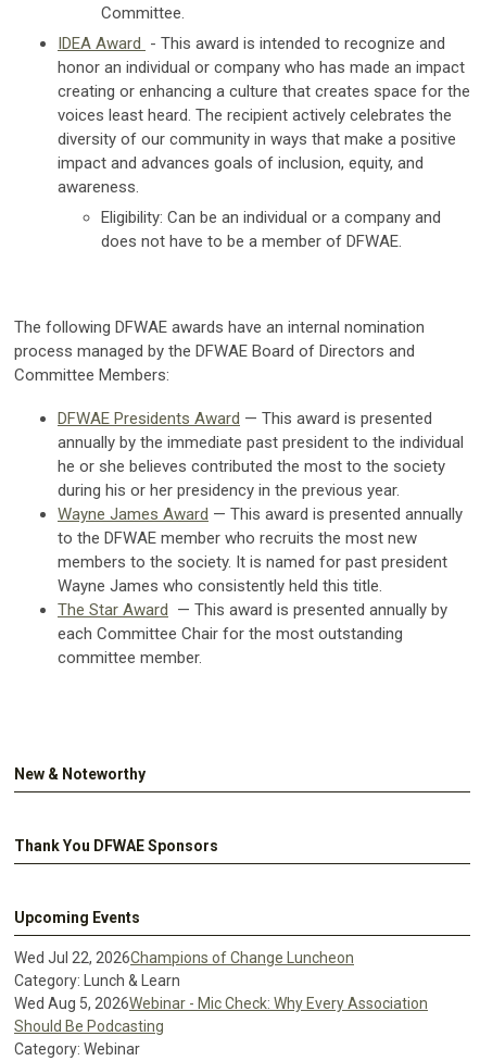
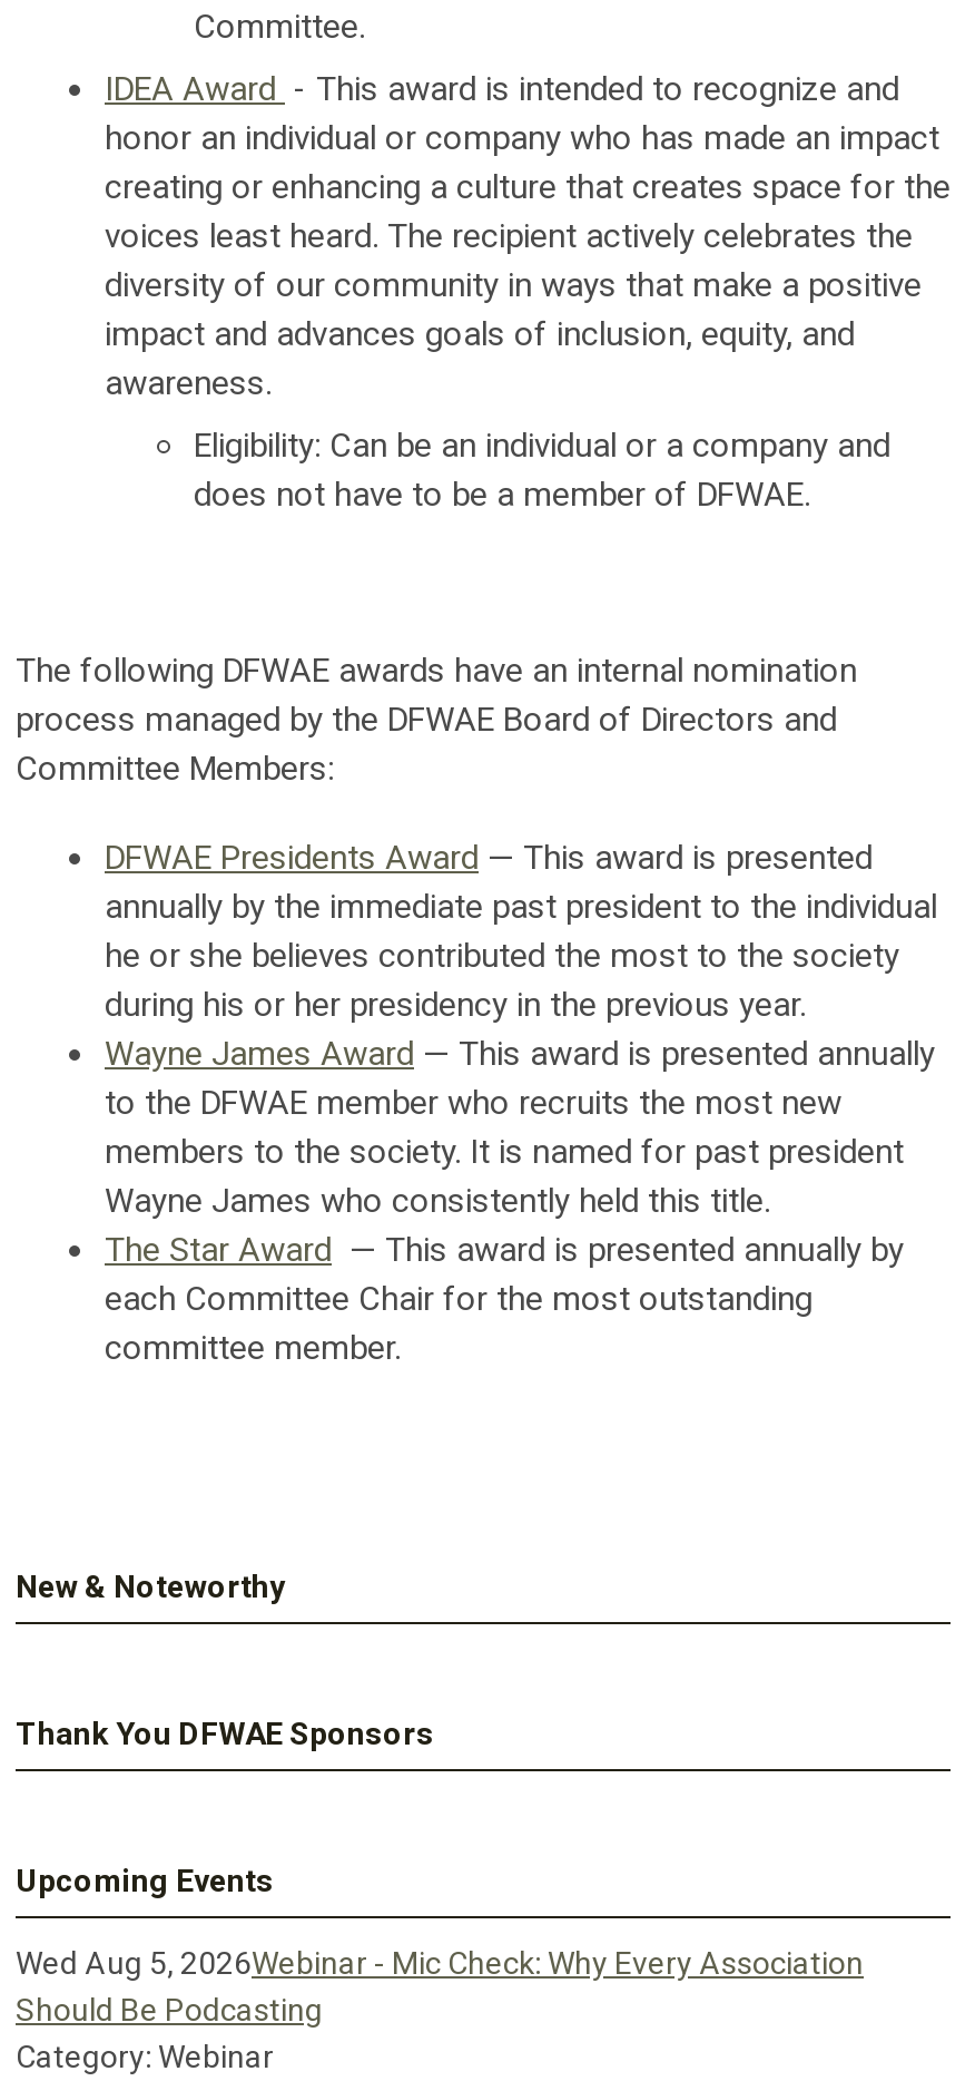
- Wed Jul 22, 2026Champions of Change Luncheon
- Category: Lunch & Learn
